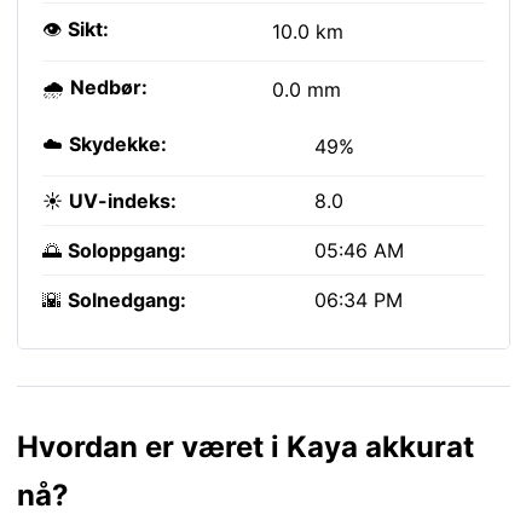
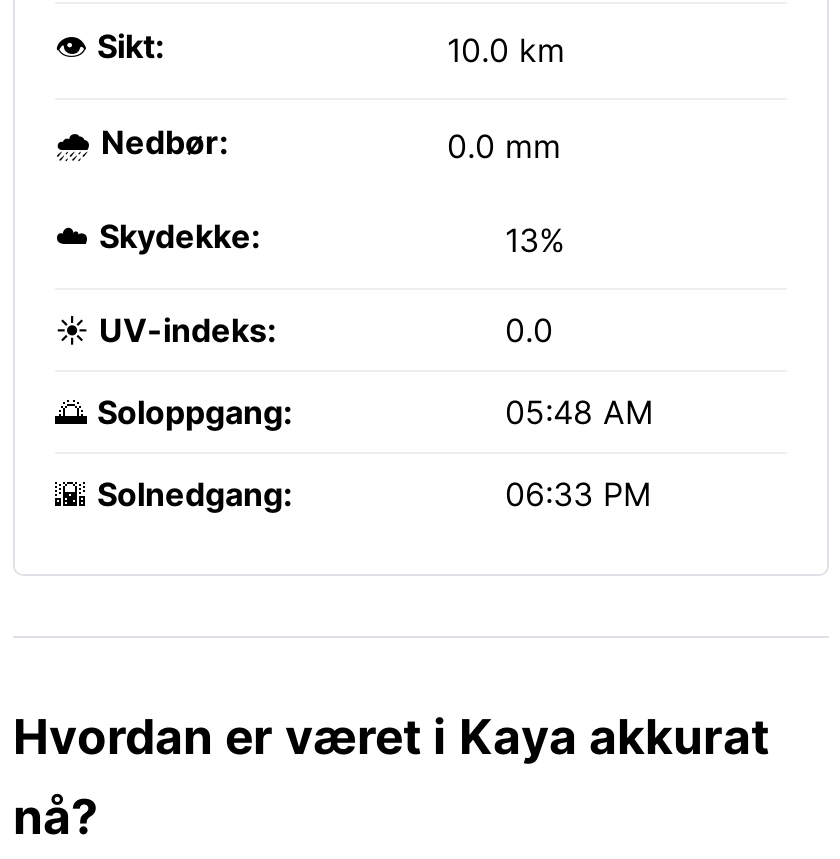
- 49%
+ 13%

- 8.0
+ 0.0

- 05:46 AM
+ 05:48 AM

- 06:34 PM
+ 06:33 PM
